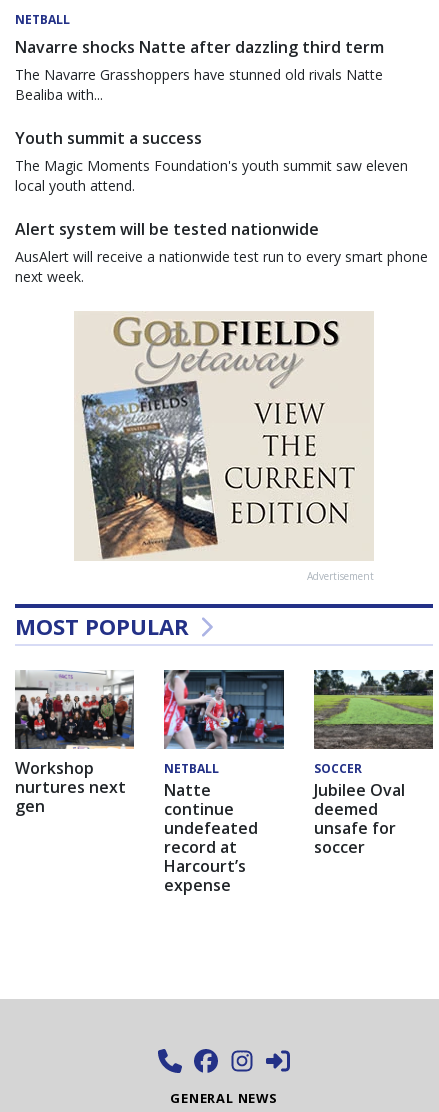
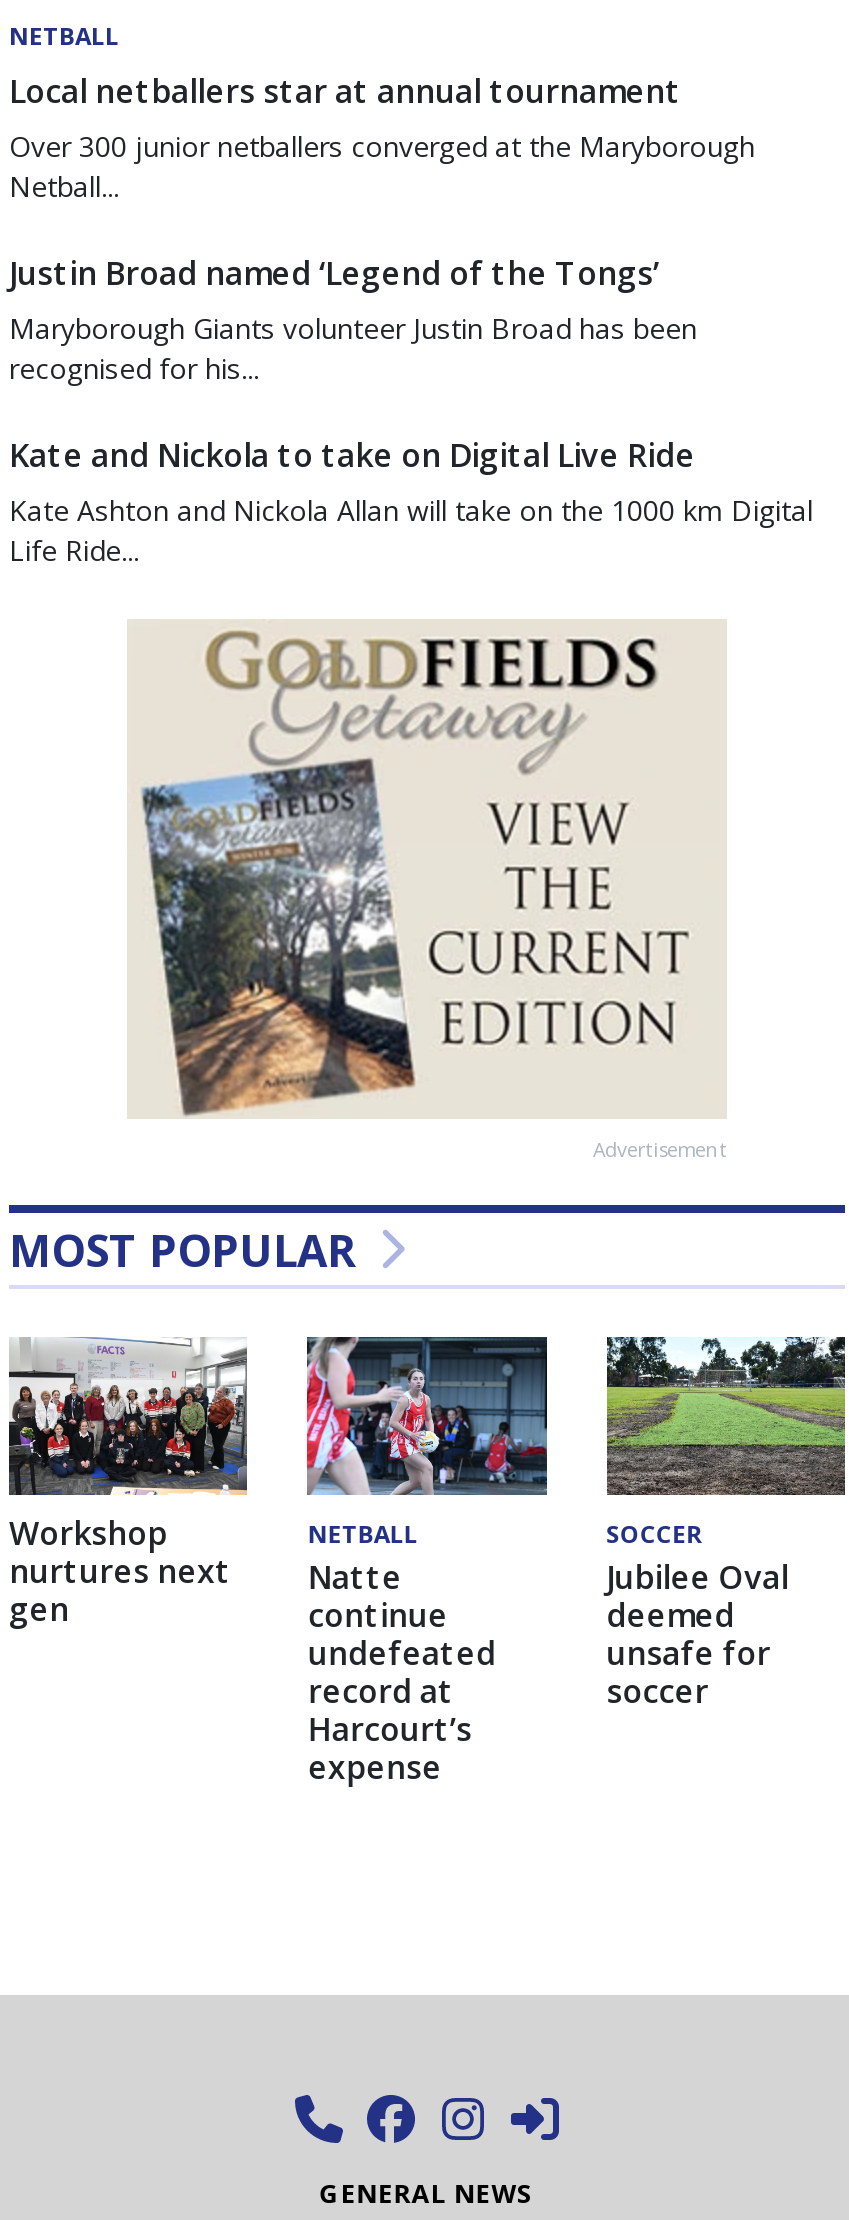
- Navarre shocks Natte after dazzling third term
- The Navarre Grasshoppers have stunned old rivals Natte
- Bealiba with...
+ Local netballers star at annual tournament
+ Over 300 junior netballers converged at the Maryborough
+ Netball...

- Youth summit a success
- The Magic Moments Foundation's youth summit saw eleven
- local youth attend.
+ Justin Broad named ‘Legend of the Tongs’
+ Maryborough Giants volunteer Justin Broad has been
+ recognised for his...

- Alert system will be tested nationwide
- AusAlert will receive a nationwide test run to every smart phone
- next week.
+ Kate and Nickola to take on Digital Live Ride
+ Kate Ashton and Nickola Allan will take on the 1000 km Digital
+ Life Ride...
